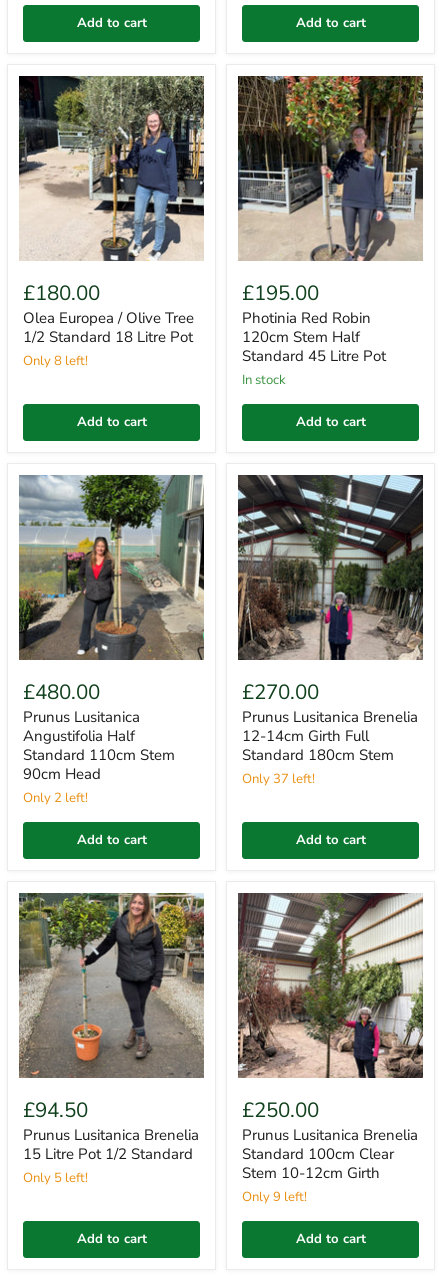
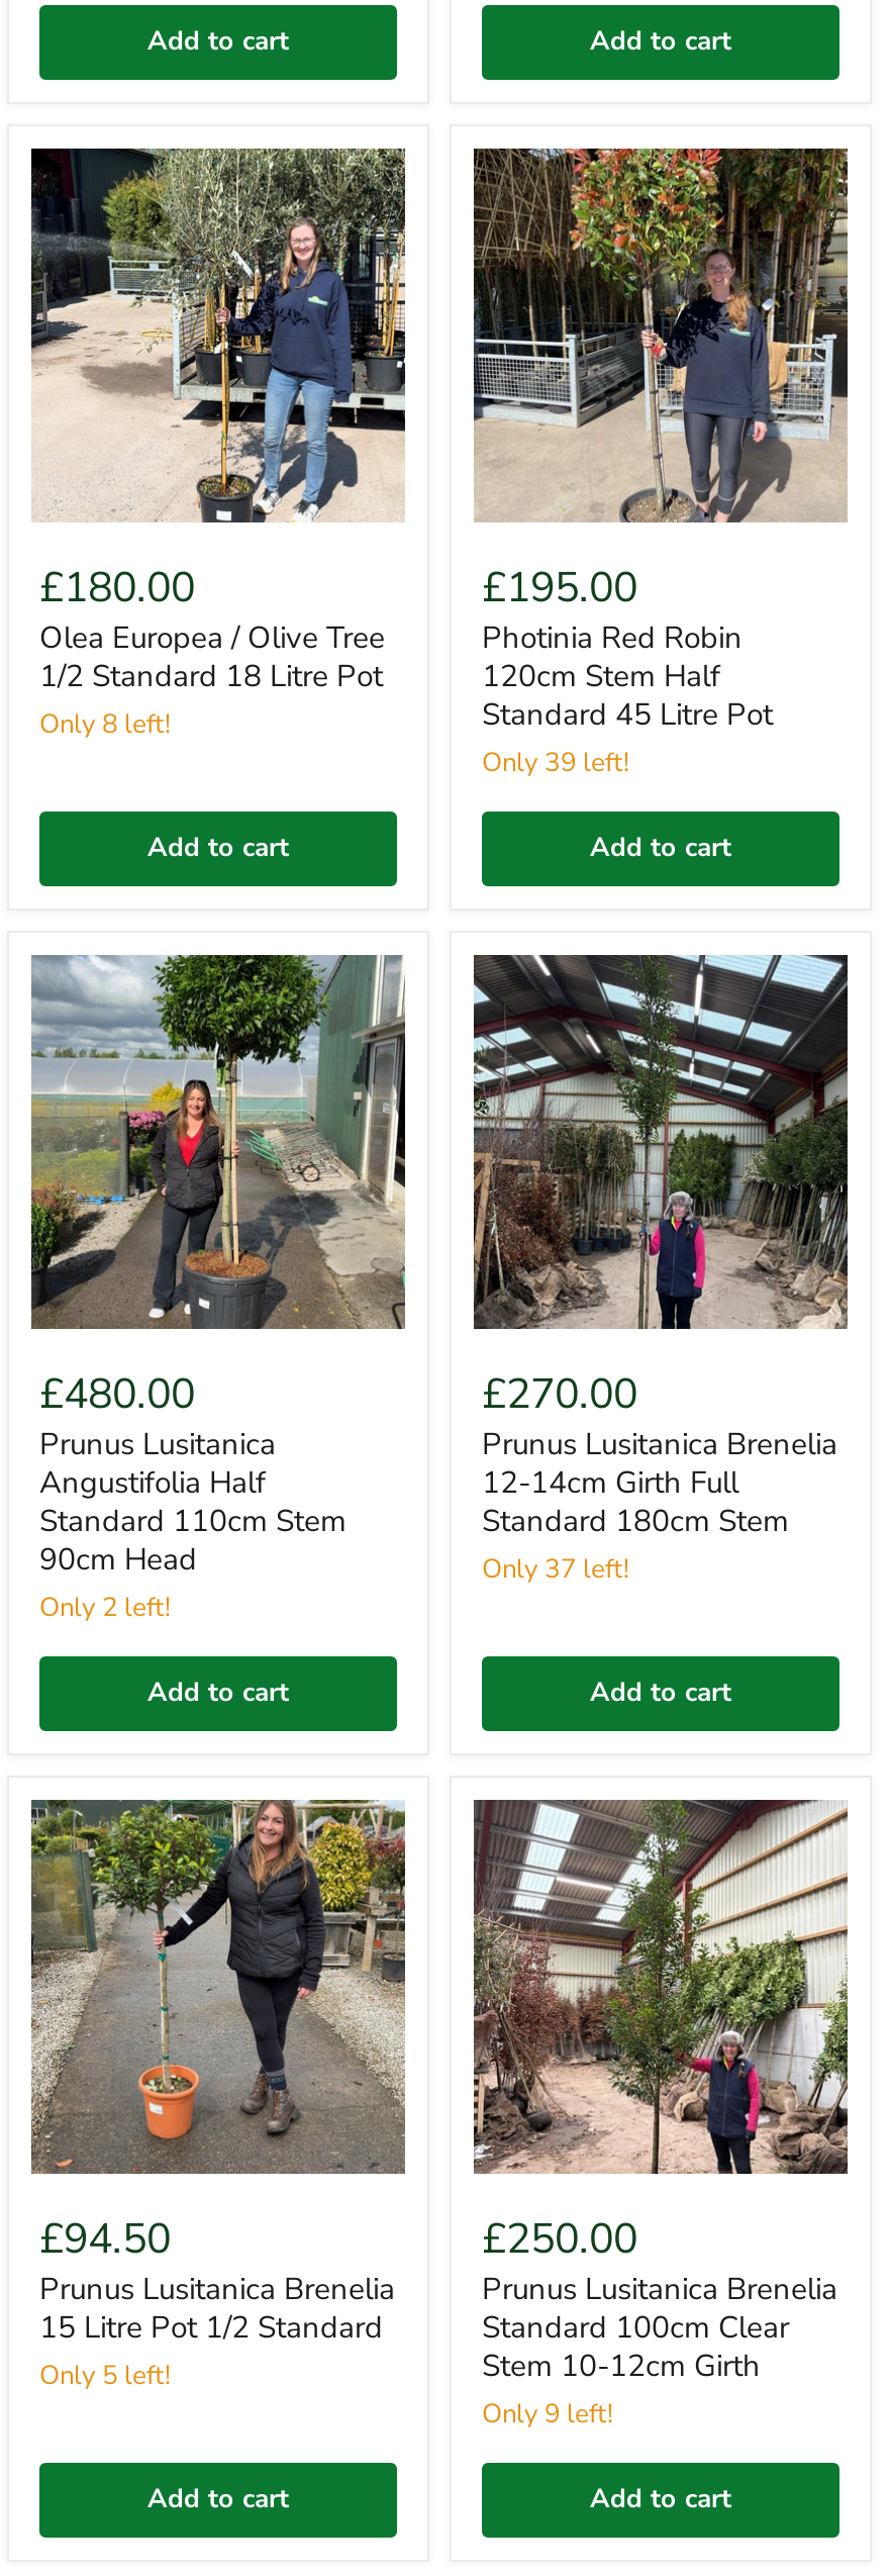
- in stock
+ Only 39 left!
